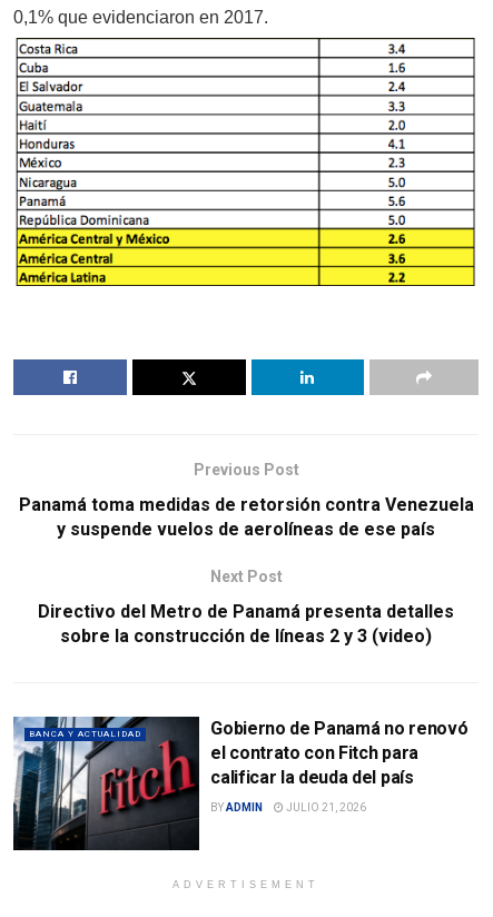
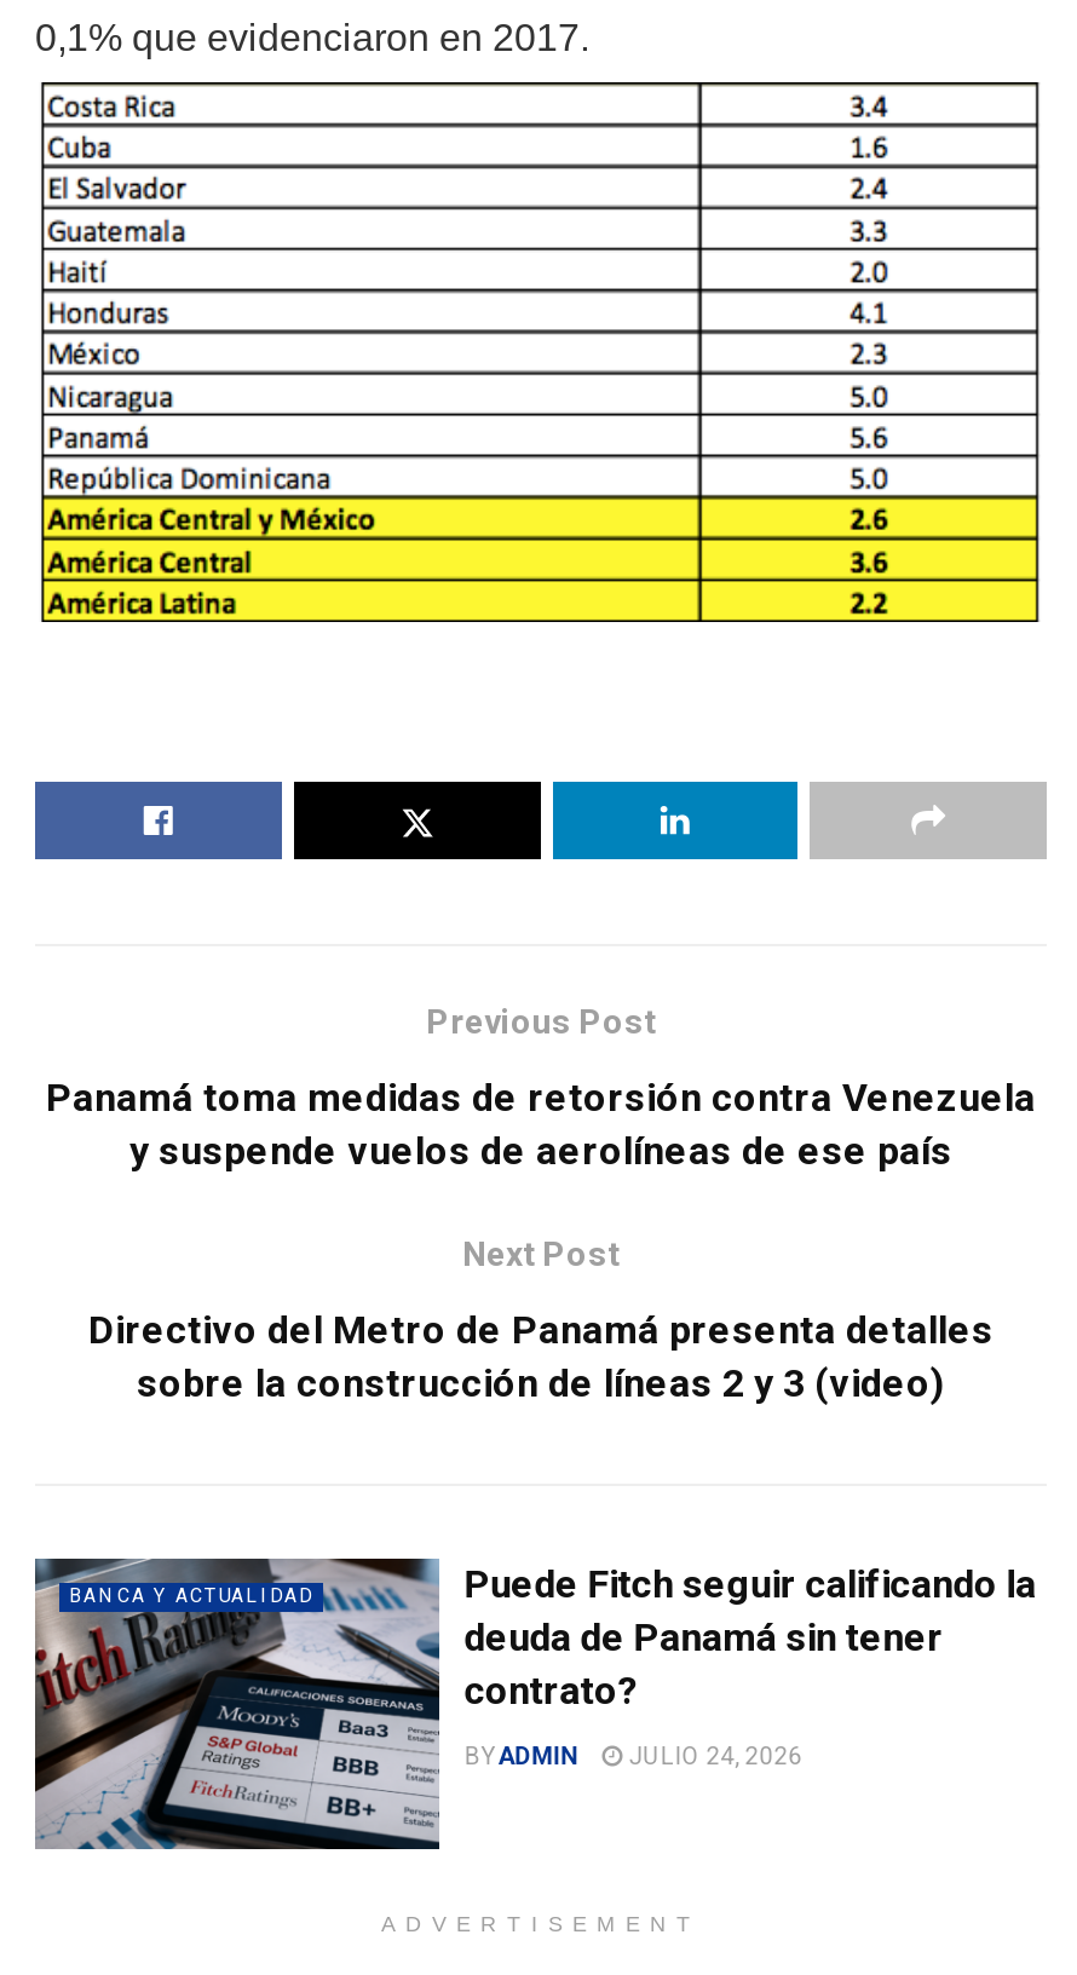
- [image]
- Gobierno de Panamá no renovó
- el contrato con Fitch para
- calificar la deuda del país
+ [image]
+ Puede Fitch seguir calificando la
+ deuda de Panamá sin tener
+ contrato?

- BY ADMIN JULIO 21, 2026
+ BY ADMIN JULIO 24, 2026
